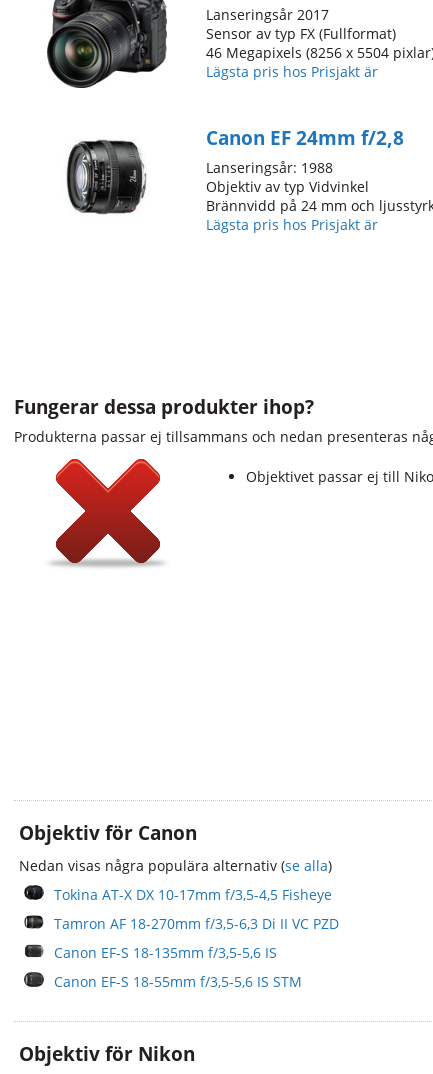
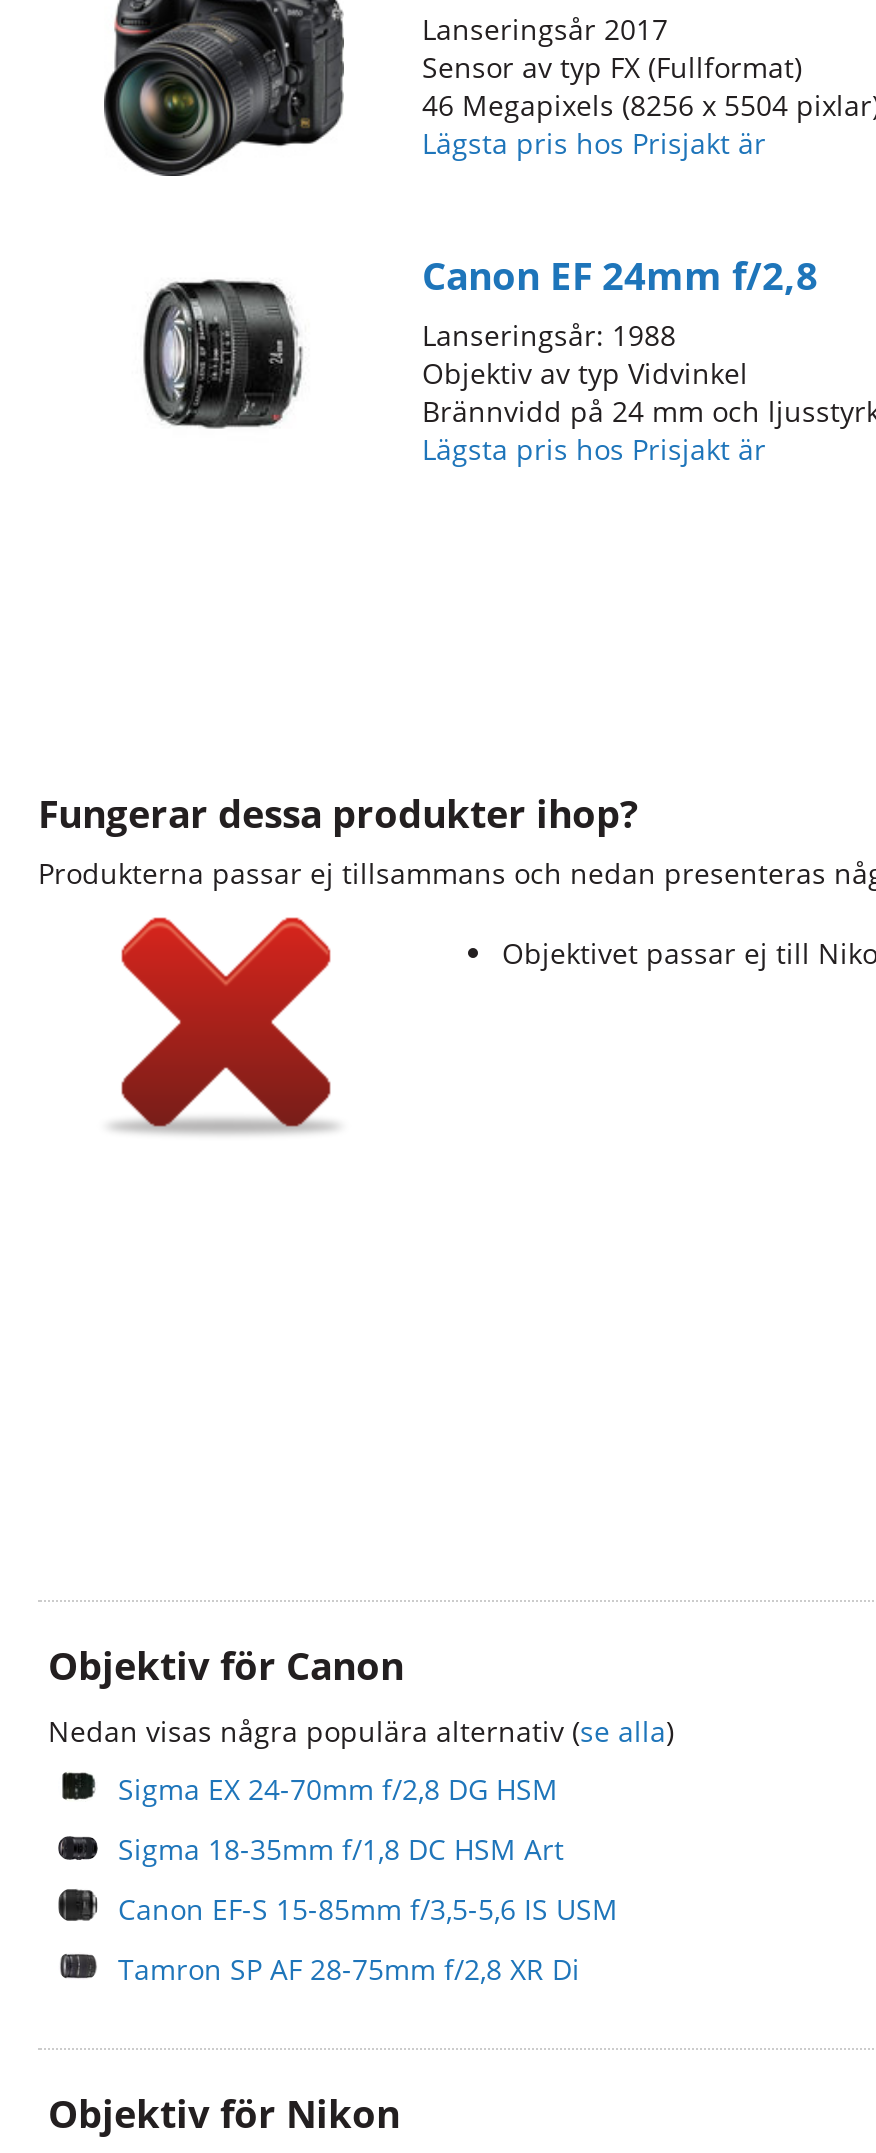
- Tokina AT-X DX 10-17mm f/3,5-4,5 Fisheye
+ Sigma EX 24-70mm f/2,8 DG HSM

- Tamron AF 18-270mm f/3,5-6,3 Di II VC PZD
+ Sigma 18-35mm f/1,8 DC HSM Art

- Canon EF-S 18-135mm f/3,5-5,6 IS
+ Canon EF-S 15-85mm f/3,5-5,6 IS USM

- Canon EF-S 18-55mm f/3,5-5,6 IS STM
+ Tamron SP AF 28-75mm f/2,8 XR Di
